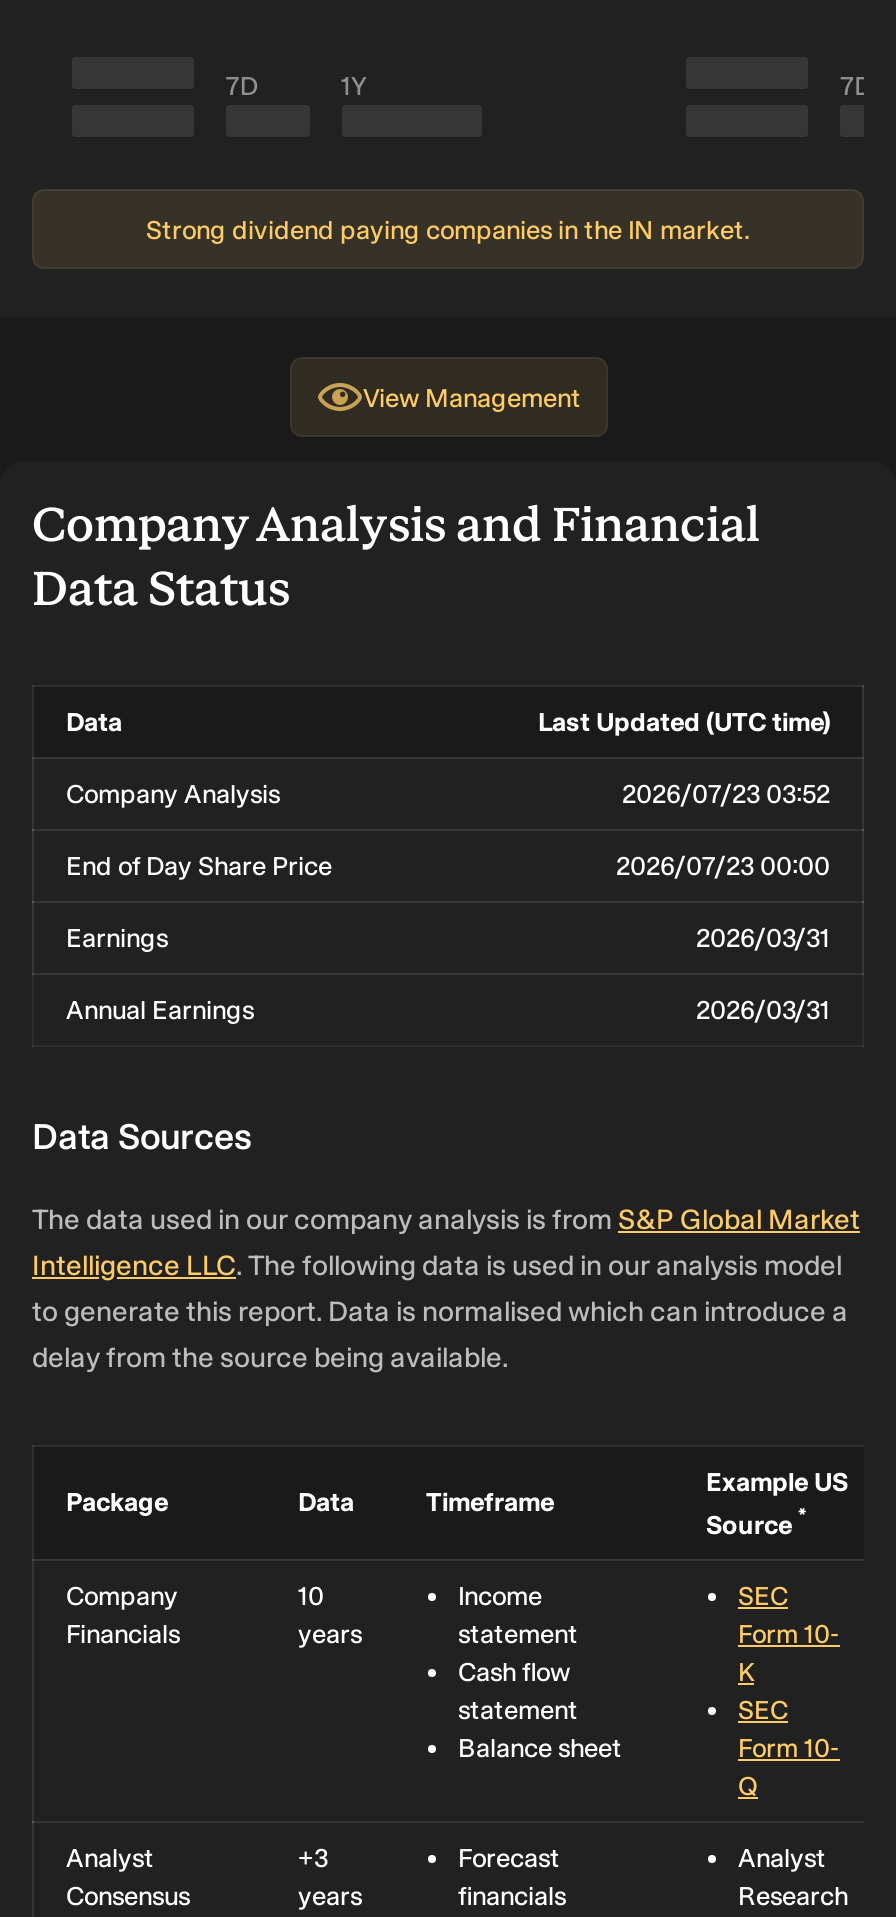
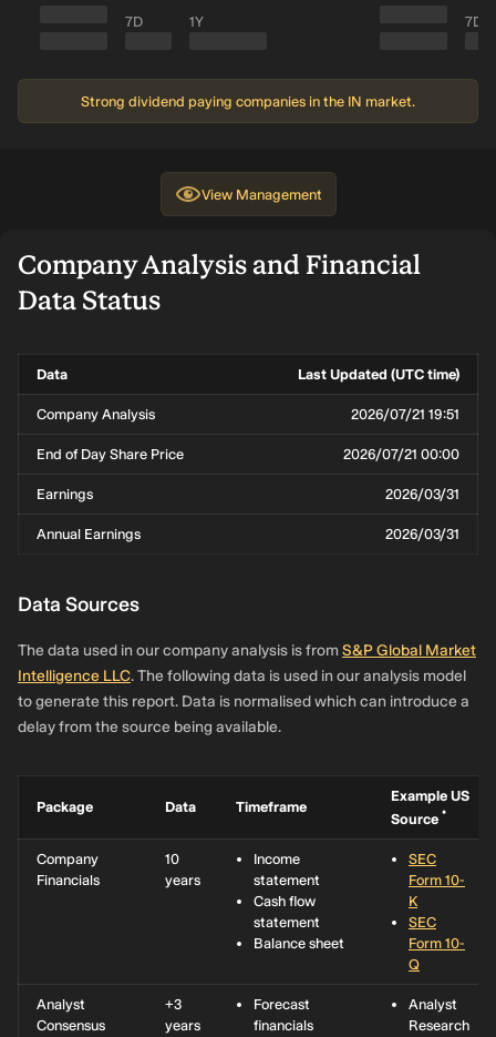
- 2026/07/23 03:52
+ 2026/07/21 19:51

- 2026/07/23 00:00
+ 2026/07/21 00:00
